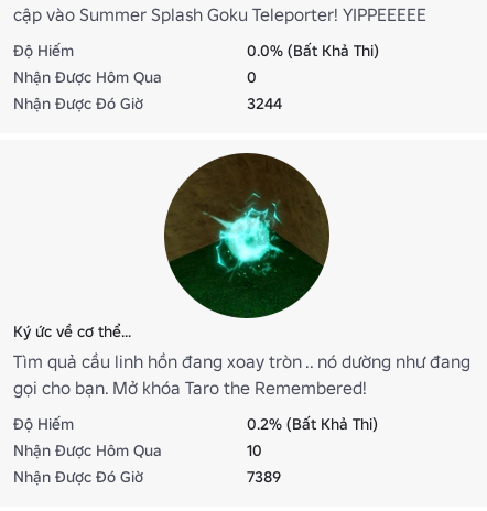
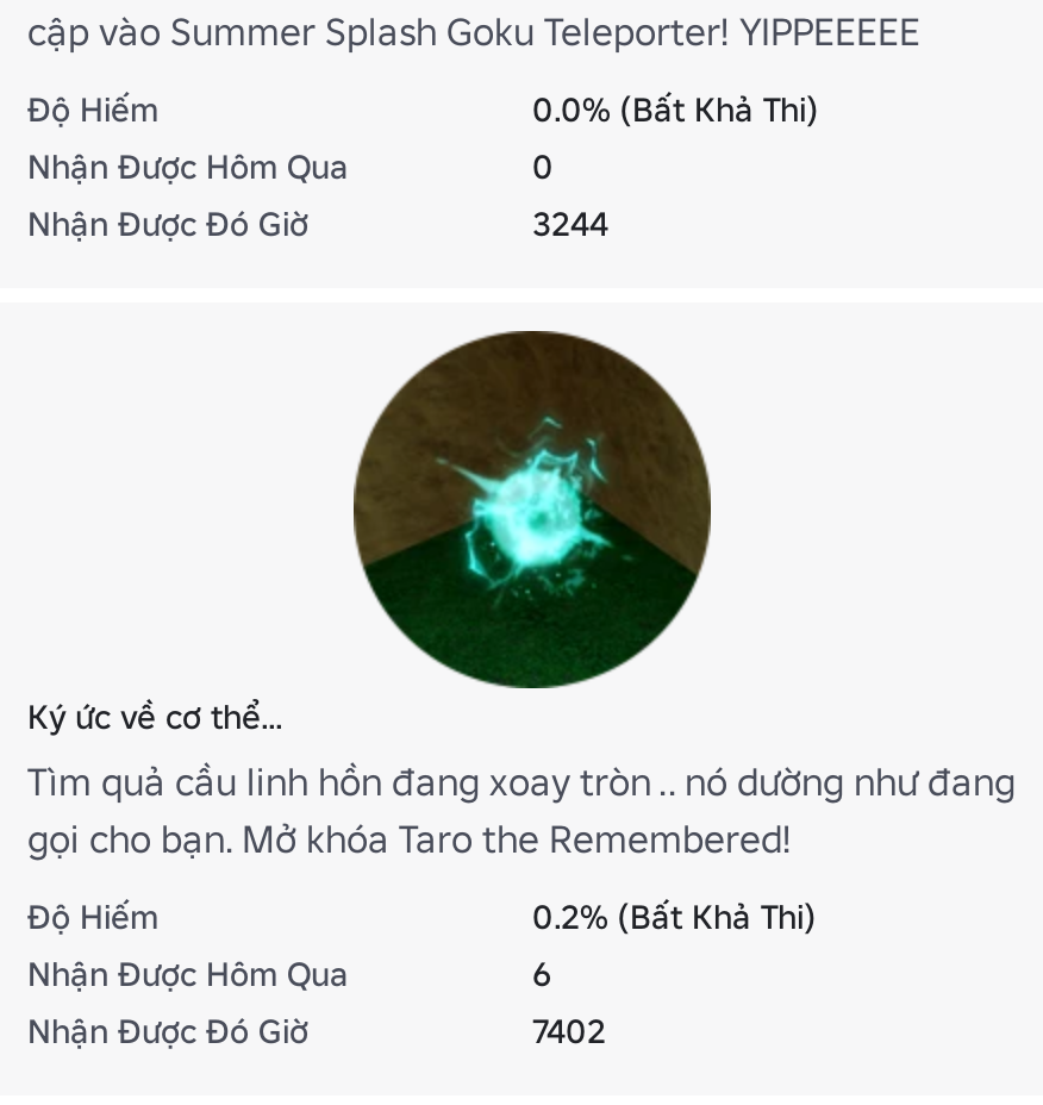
- 10
+ 6

- 7389
+ 7402
